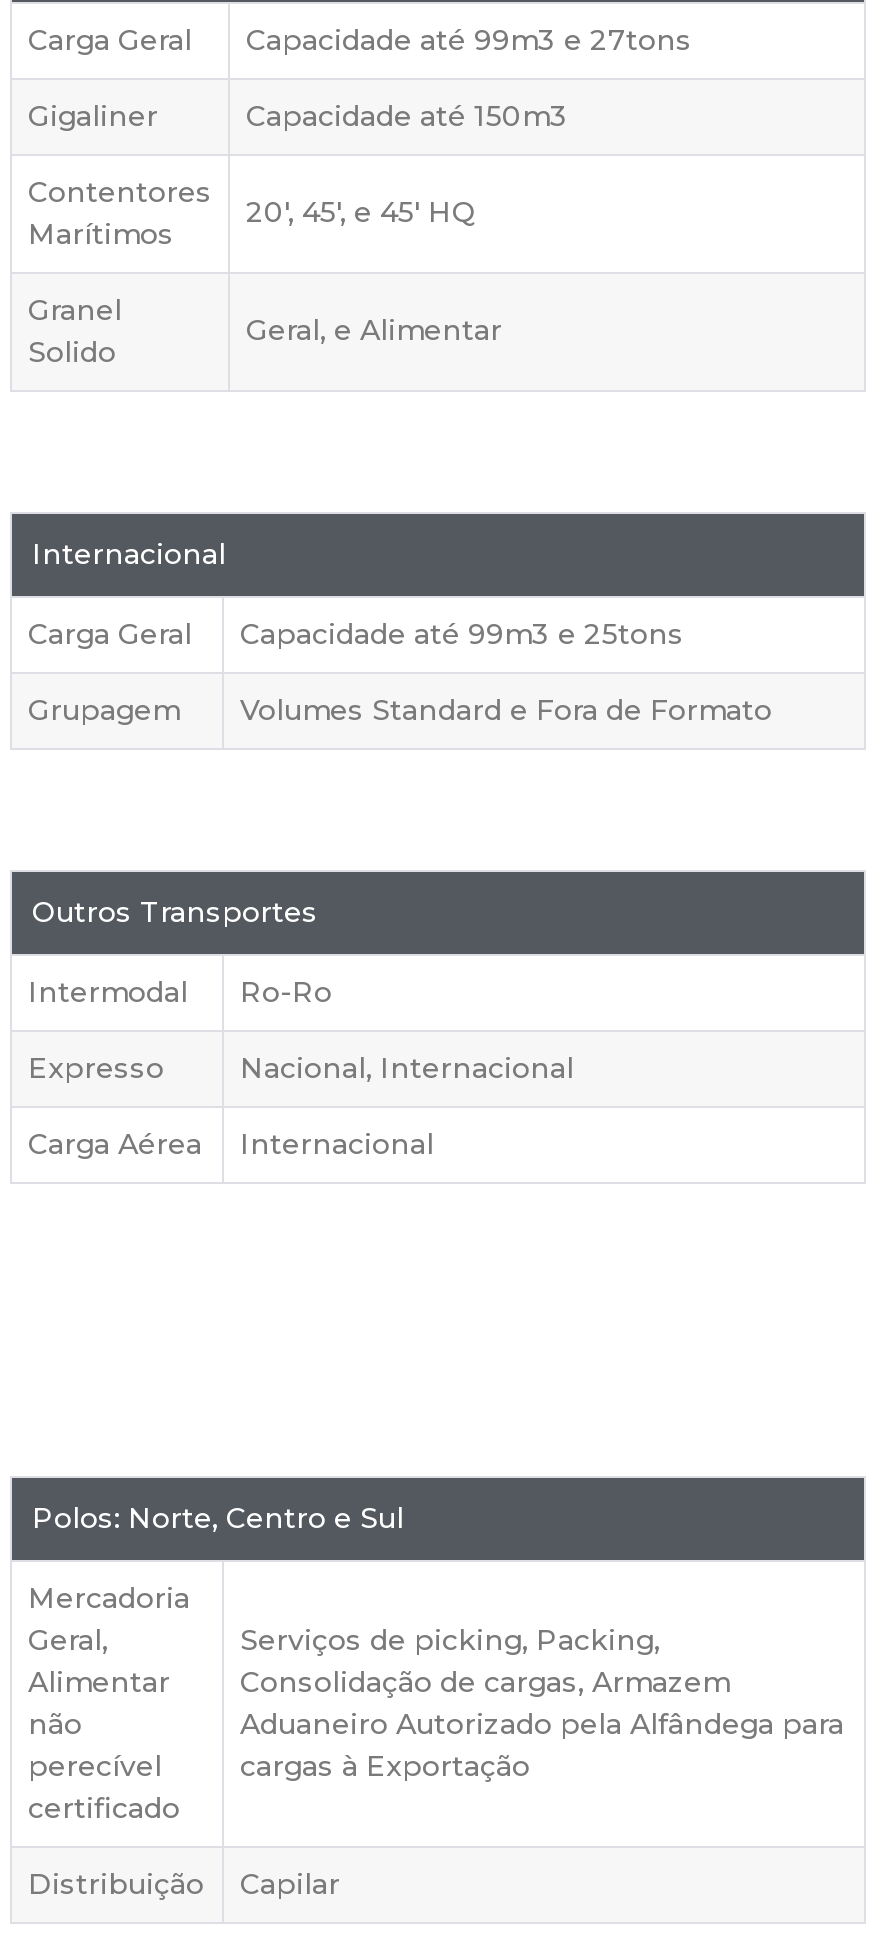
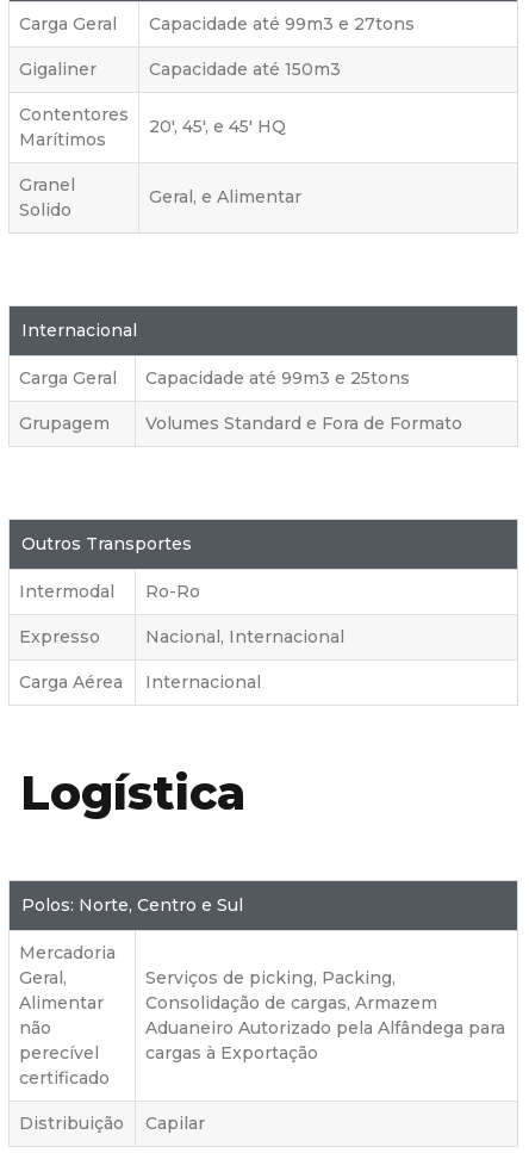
+ Logística
